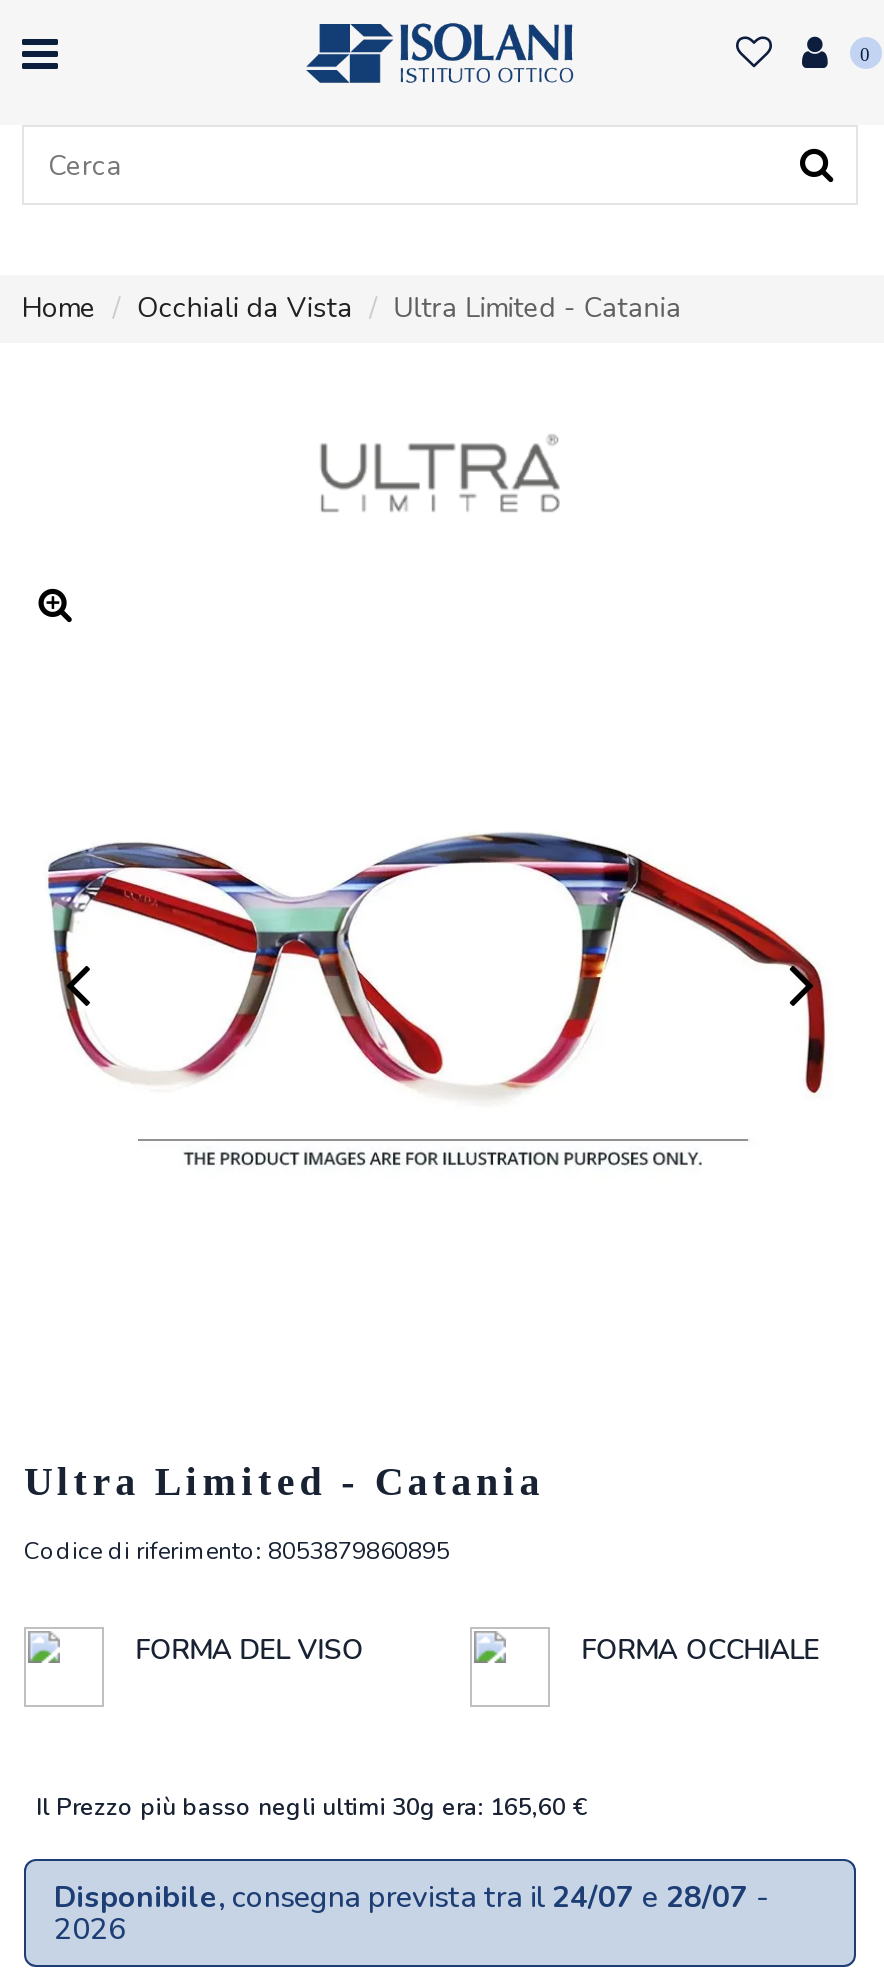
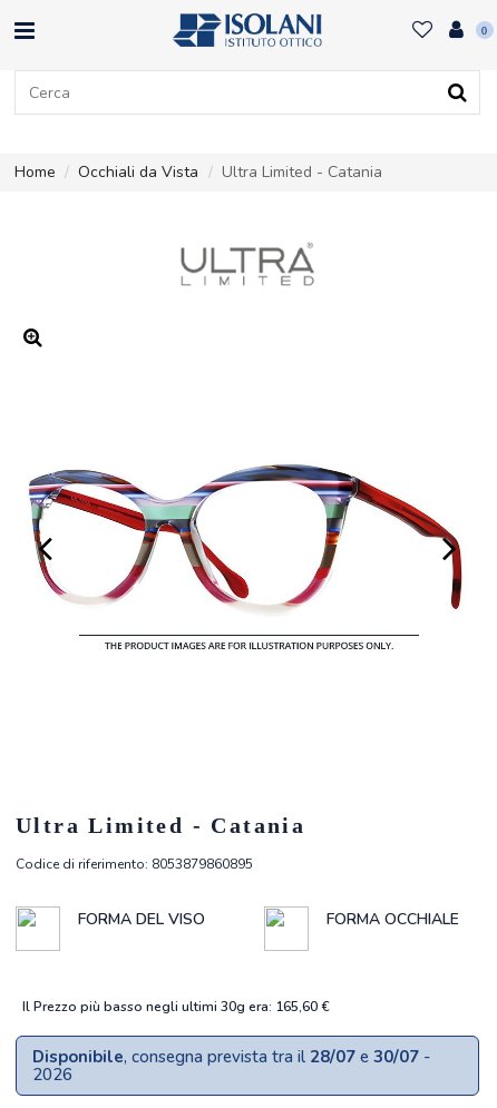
- Disponibile, consegna prevista tra il 24/07 e 28/07 -
+ Disponibile, consegna prevista tra il 28/07 e 30/07 -
